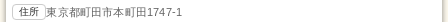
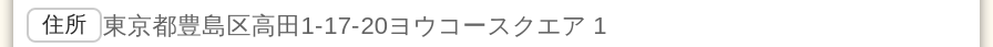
- 東京都町田市本町田1747-1
+ 東京都豊島区高田1-17-20ヨウコースクエア 1
